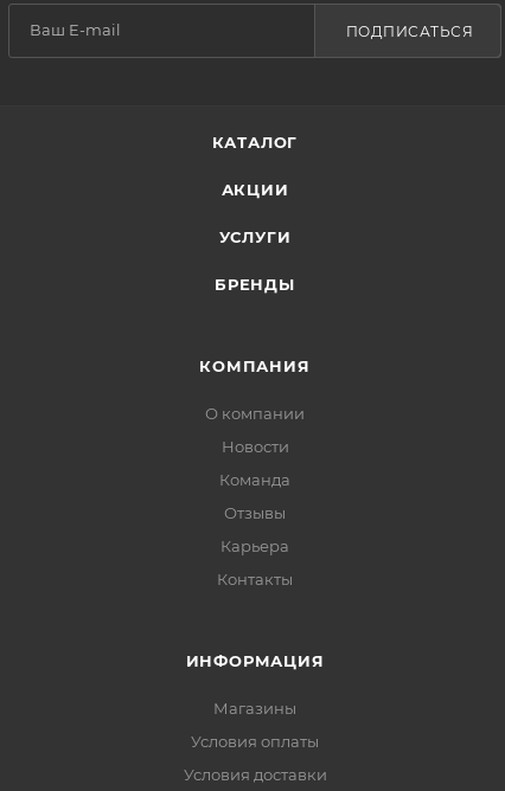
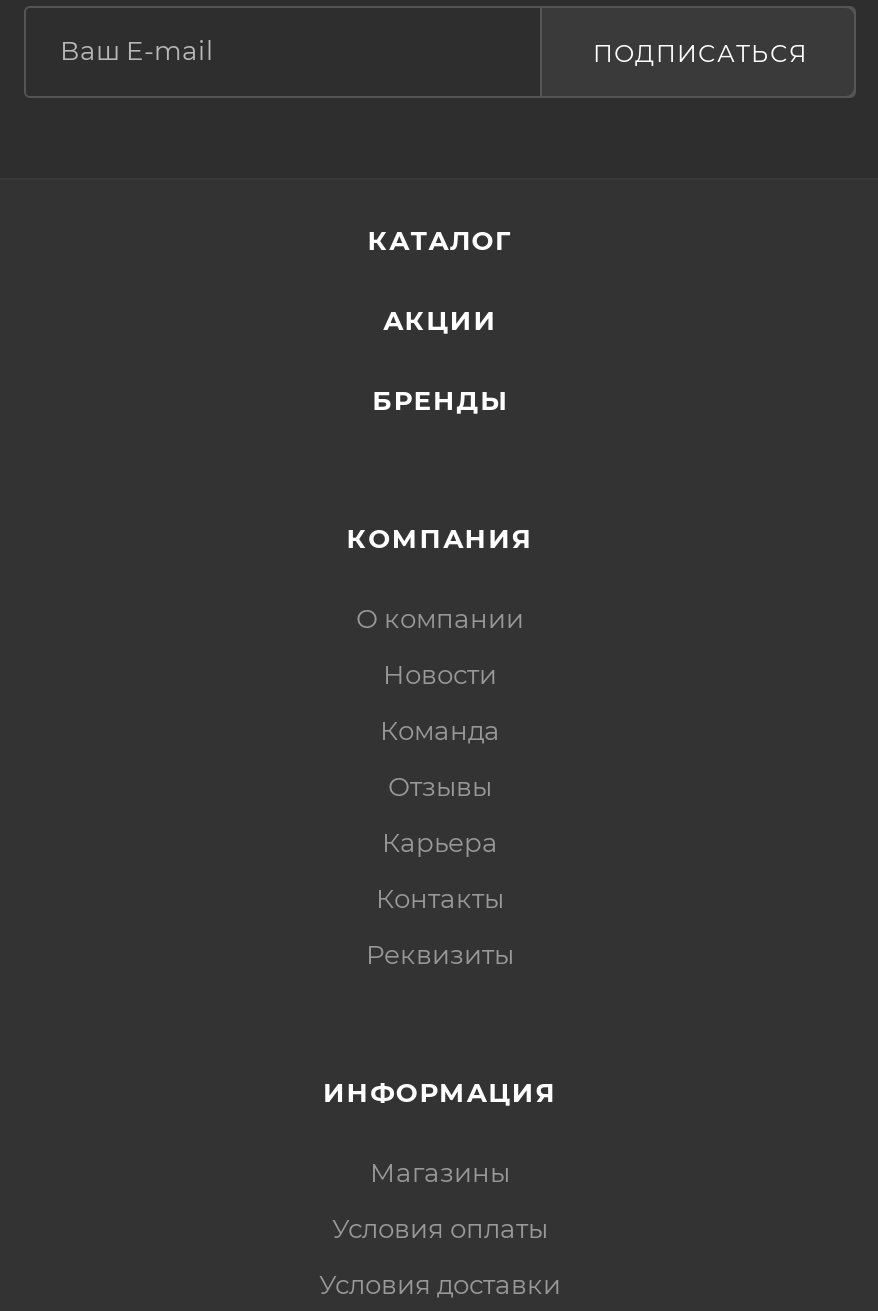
- УСЛУГИ

moved up: БРЕНДЫ | КОМПАНИЯ | О компании | Новости | Команда | Отзывы | Карьера | Контакты

+ Реквизиты
